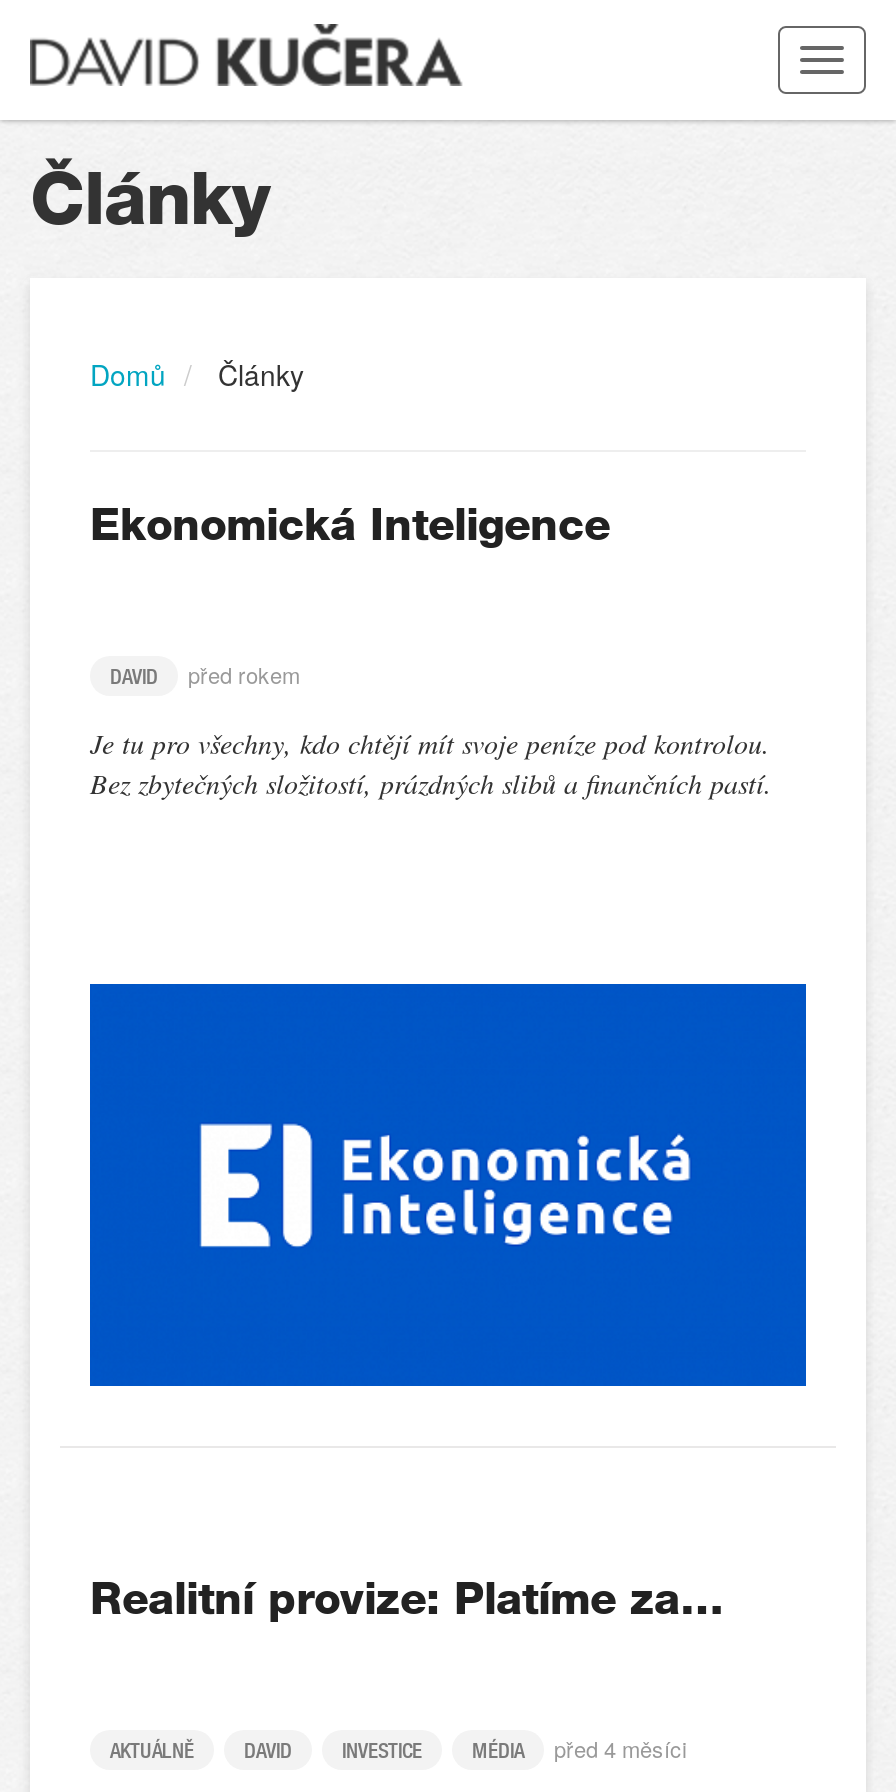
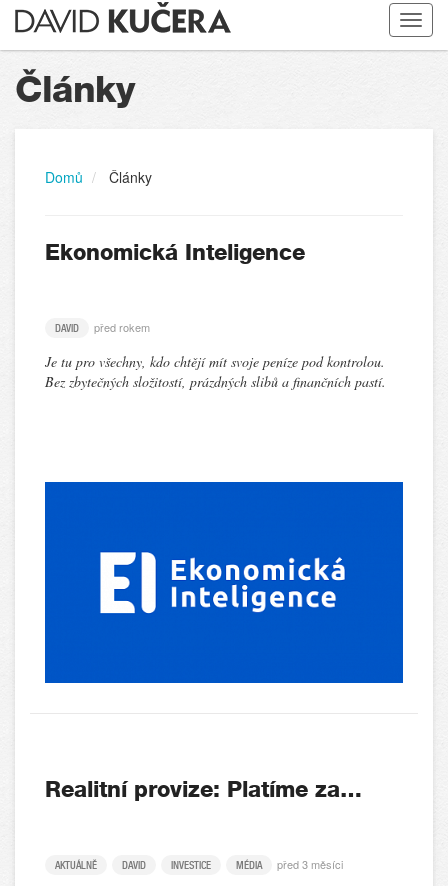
- AKTUÁLNĚ DAVID INVESTICE MÉDIA před 4 měsíci
+ AKTUÁLNĚ DAVID INVESTICE MÉDIA před 3 měsíci
